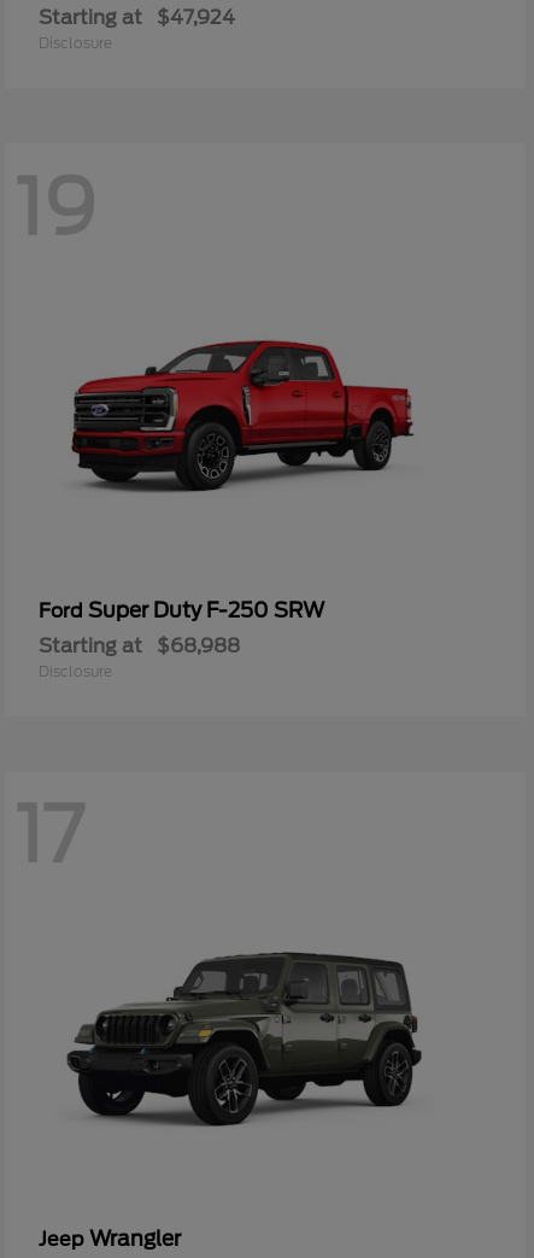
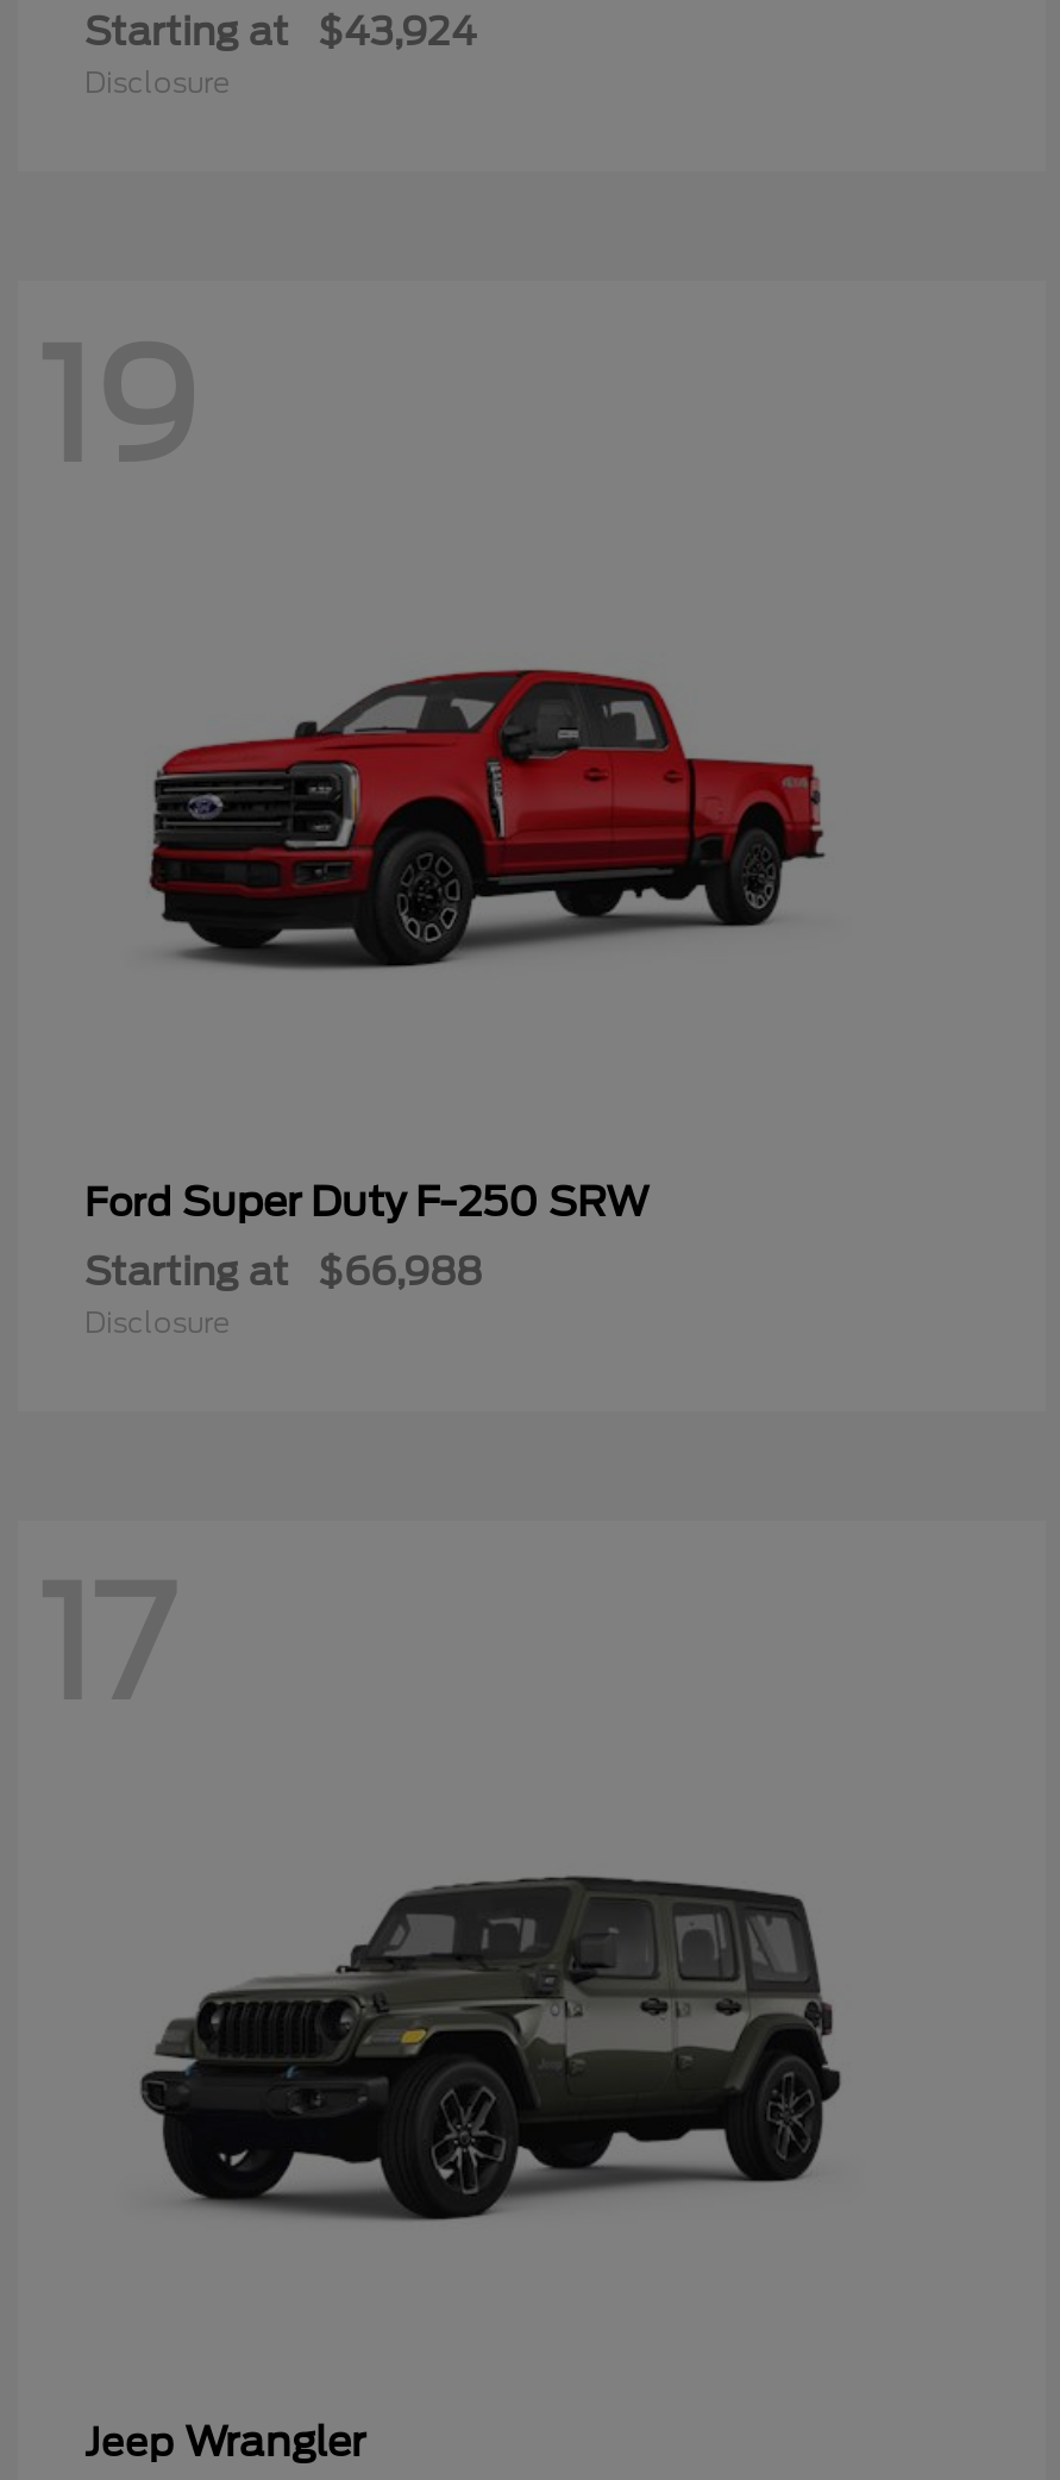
- Starting at $47,924
+ Starting at $43,924

- Starting at $68,988
+ Starting at $66,988
